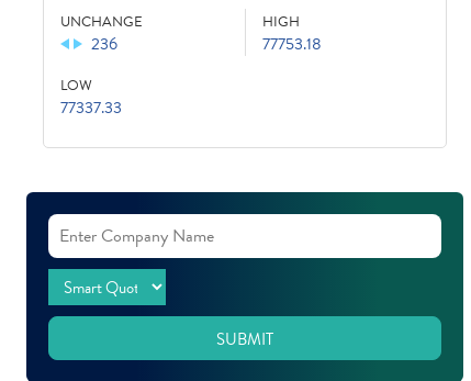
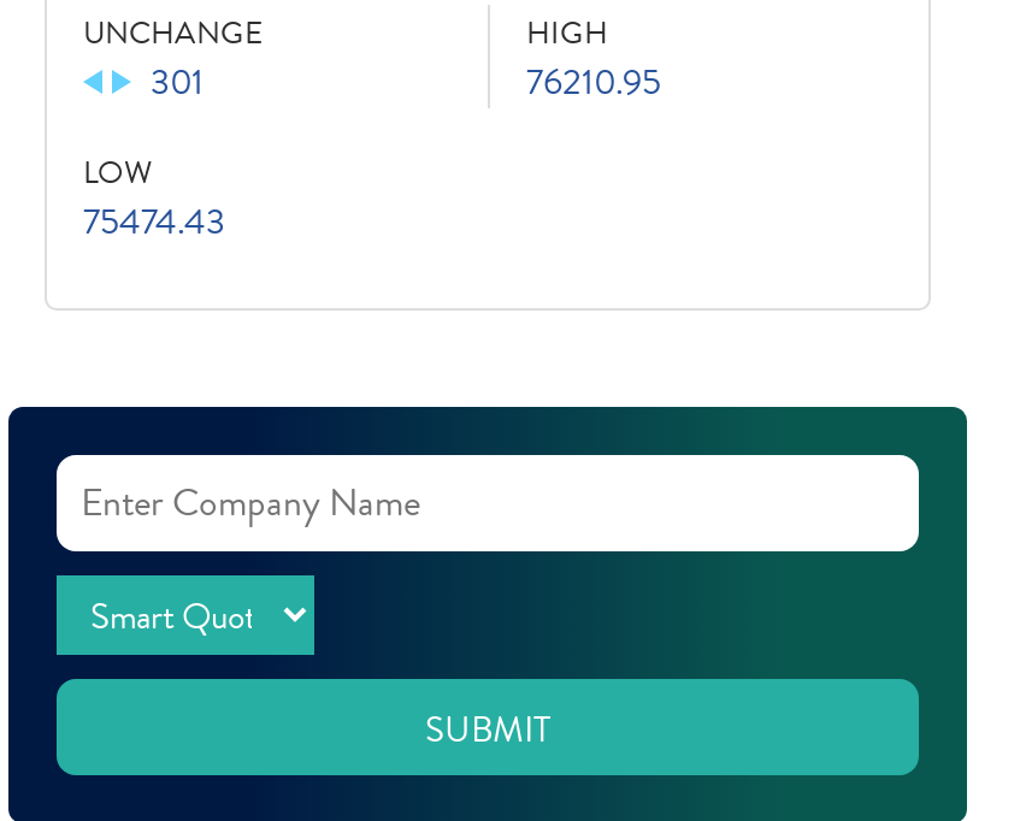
- 236
+ 301

- 77753.18
+ 76210.95

- 77337.33
+ 75474.43
